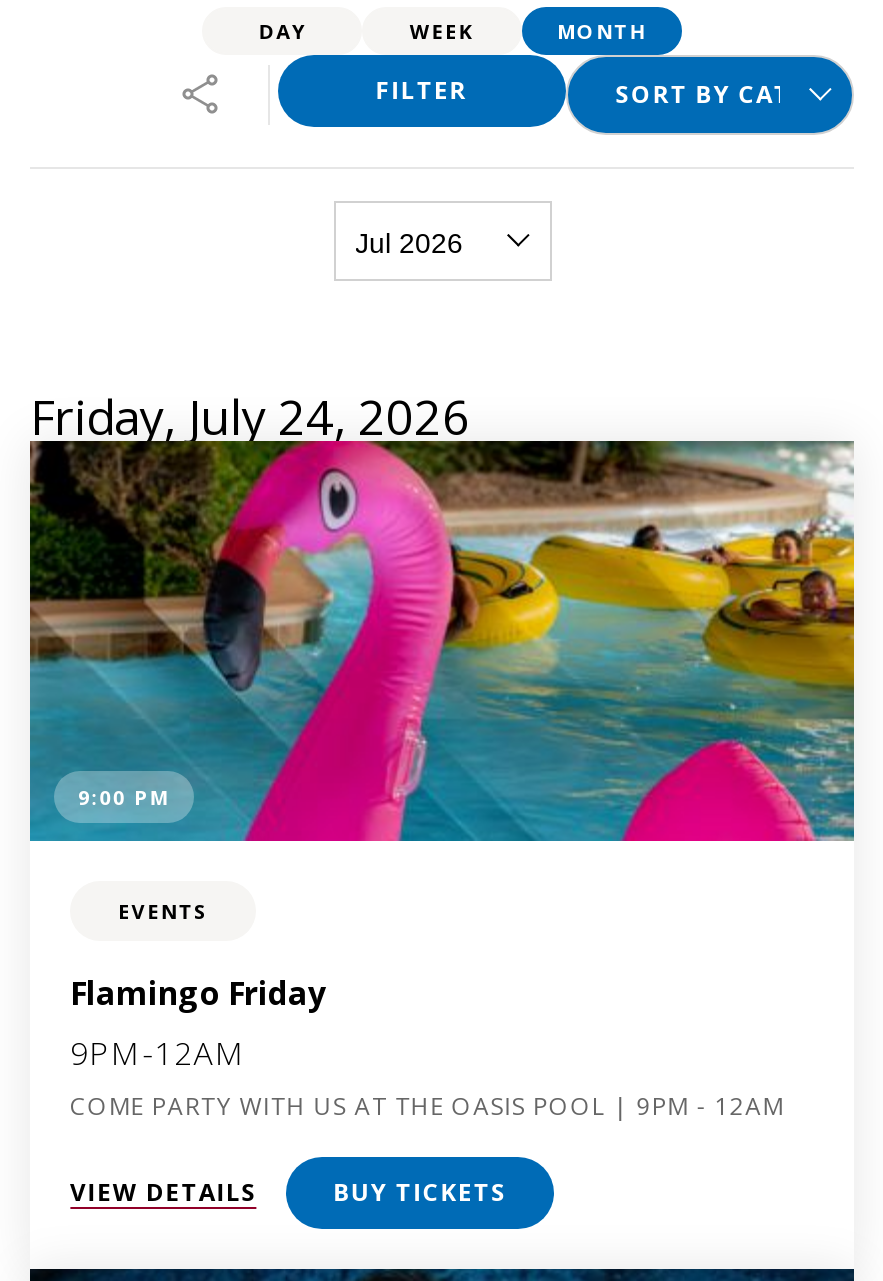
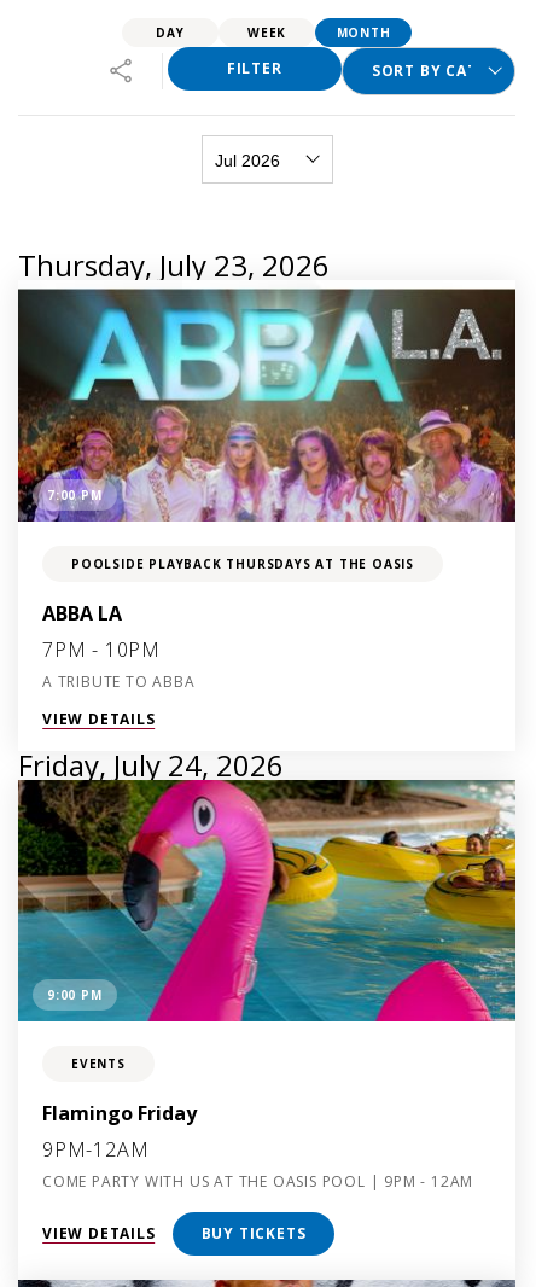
+ [image]
+ 7:00 PM

+ Thursday, July 23, 2026

+ POOLSIDE PLAYBACK THURSDAYS AT THE OASIS
+ ABBA LA
+ 7PM - 10PM
+ A TRIBUTE TO ABBA
+ VIEW DETAILS
